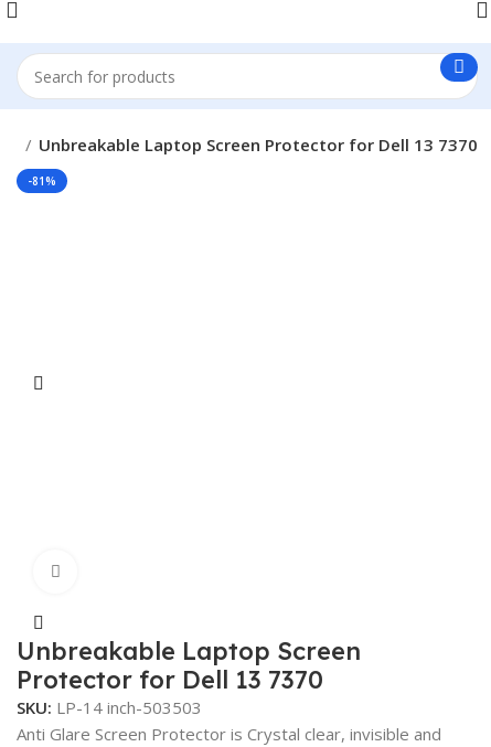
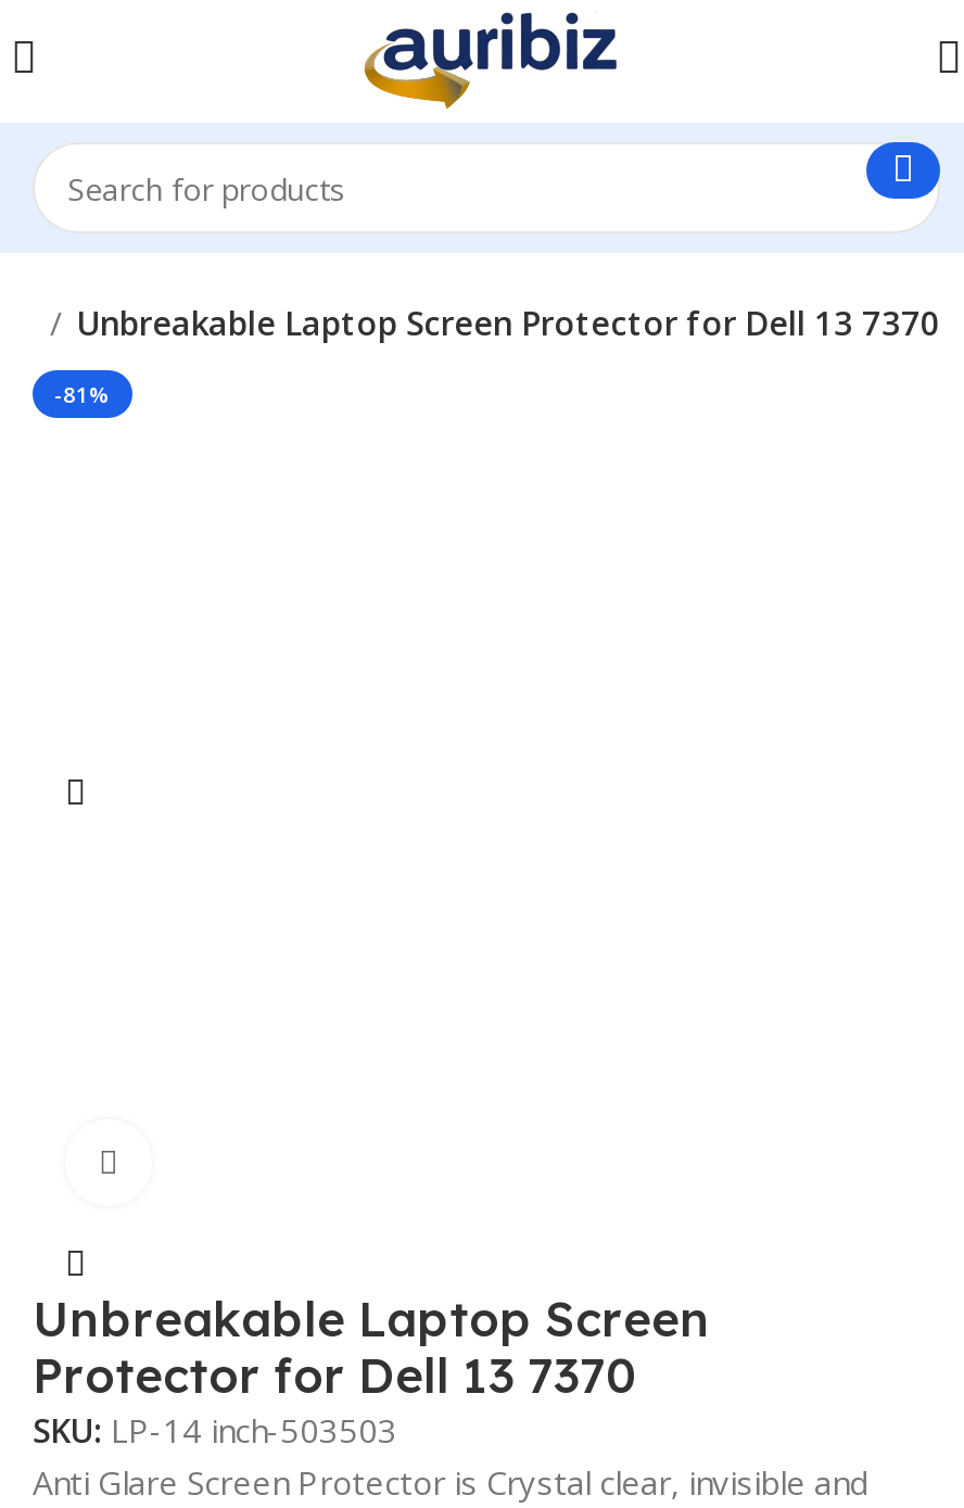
+ [image]
